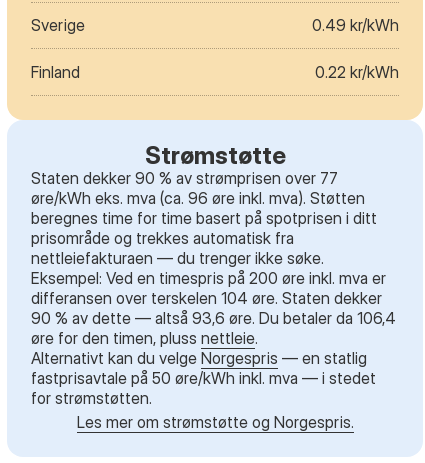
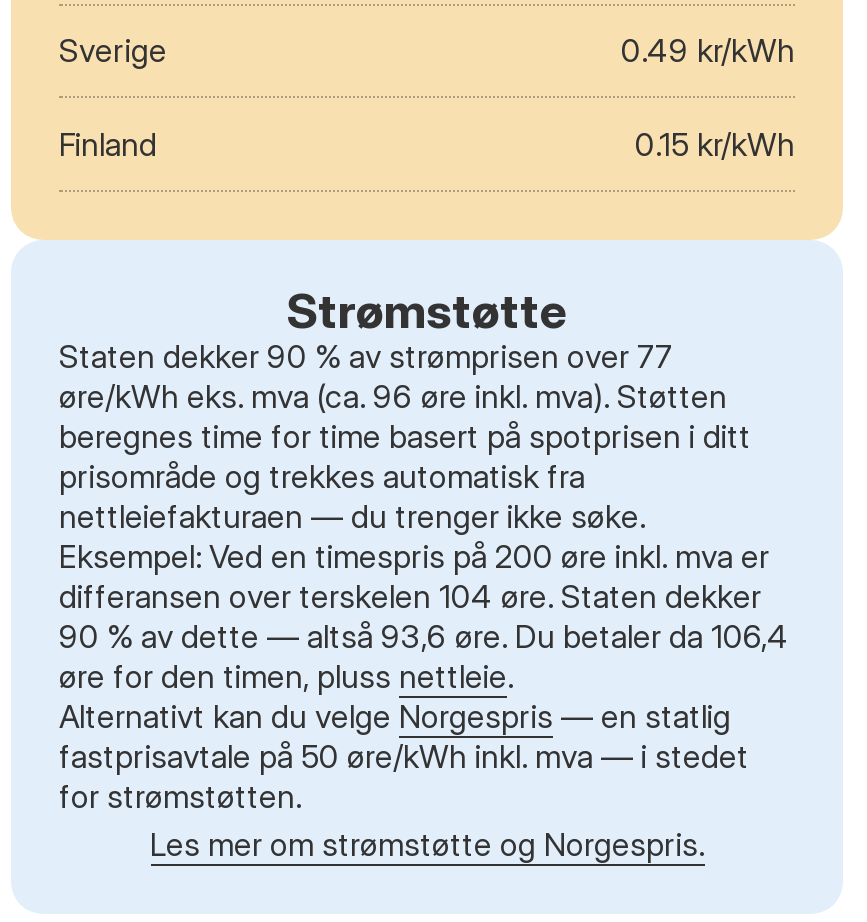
- 0.22 kr/kWh
+ 0.15 kr/kWh
